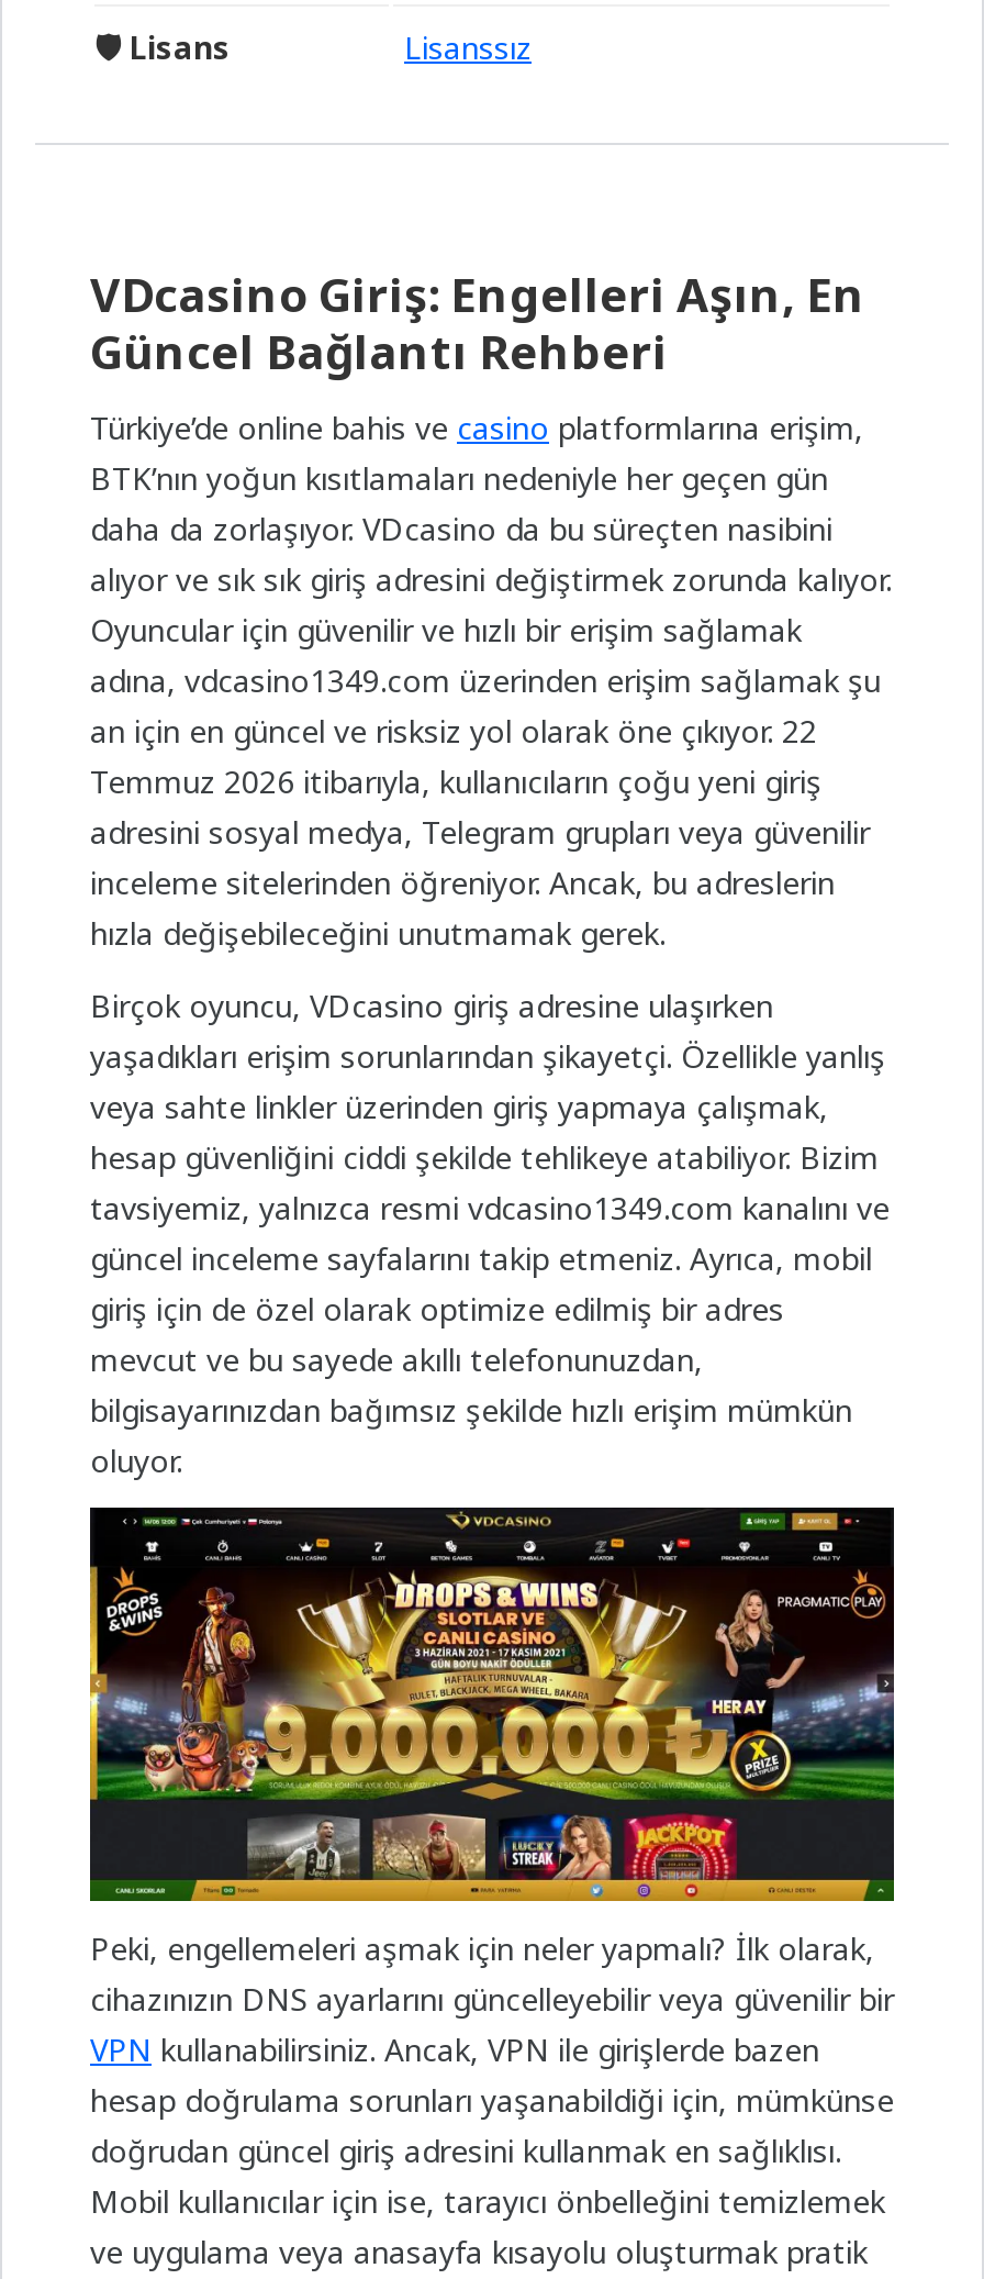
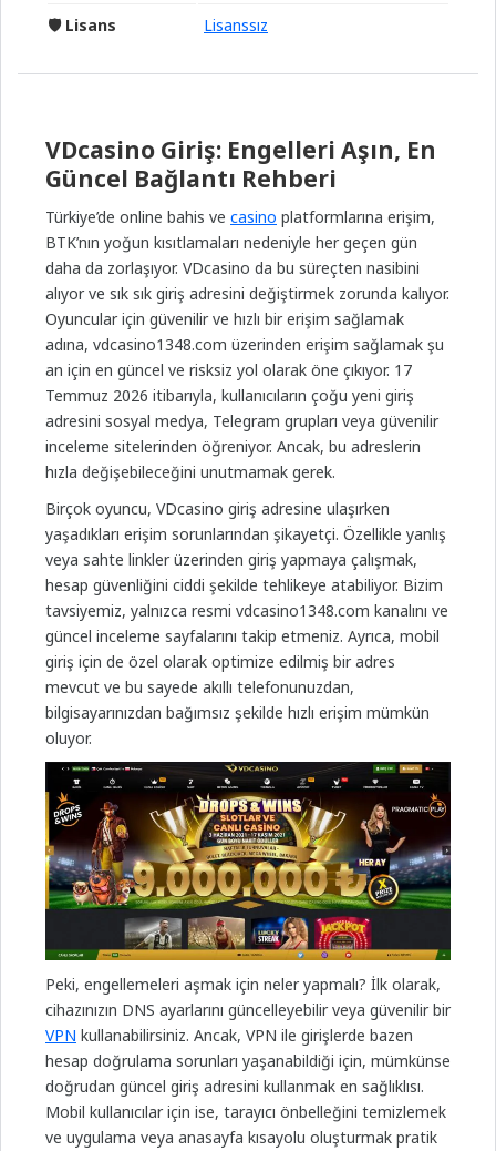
- adına, vdcasino1349.com üzerinden erişim sağlamak şu
+ adına, vdcasino1348.com üzerinden erişim sağlamak şu

- an için en güncel ve risksiz yol olarak öne çıkıyor. 22
+ an için en güncel ve risksiz yol olarak öne çıkıyor. 17

- tavsiyemiz, yalnızca resmi vdcasino1349.com kanalını ve
+ tavsiyemiz, yalnızca resmi vdcasino1348.com kanalını ve
